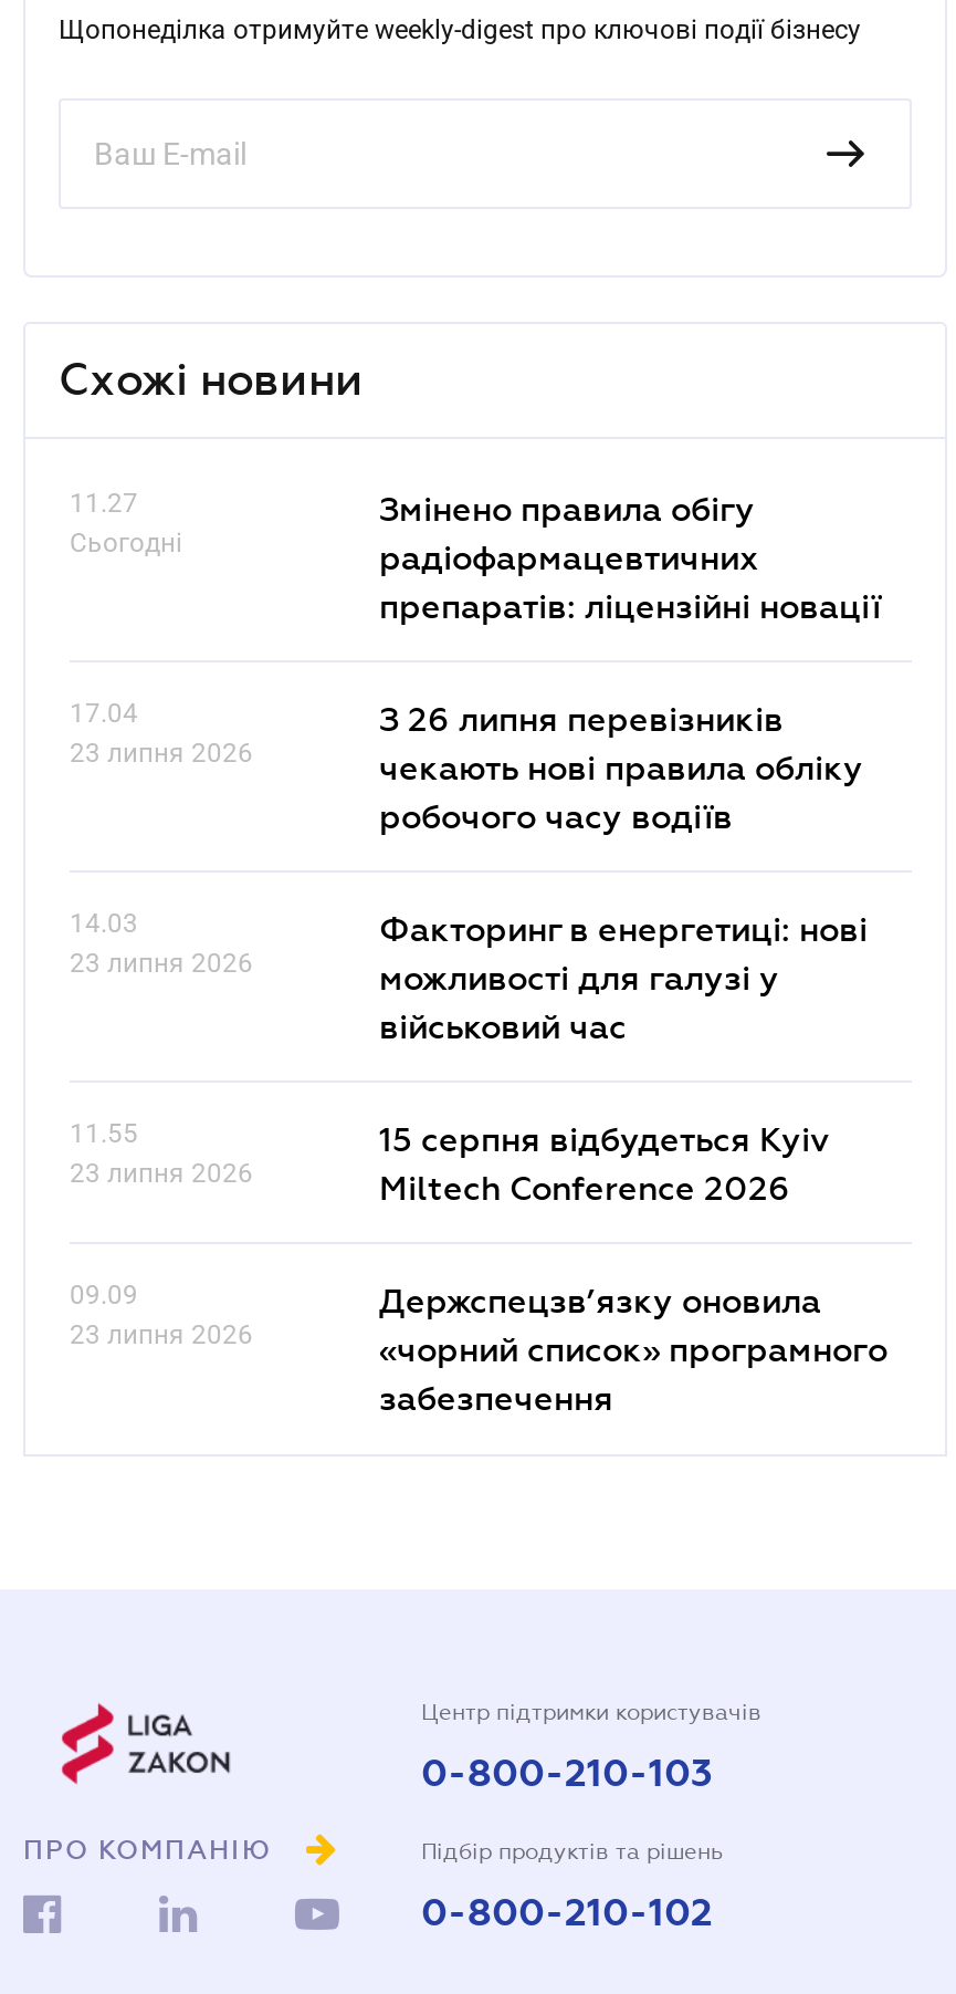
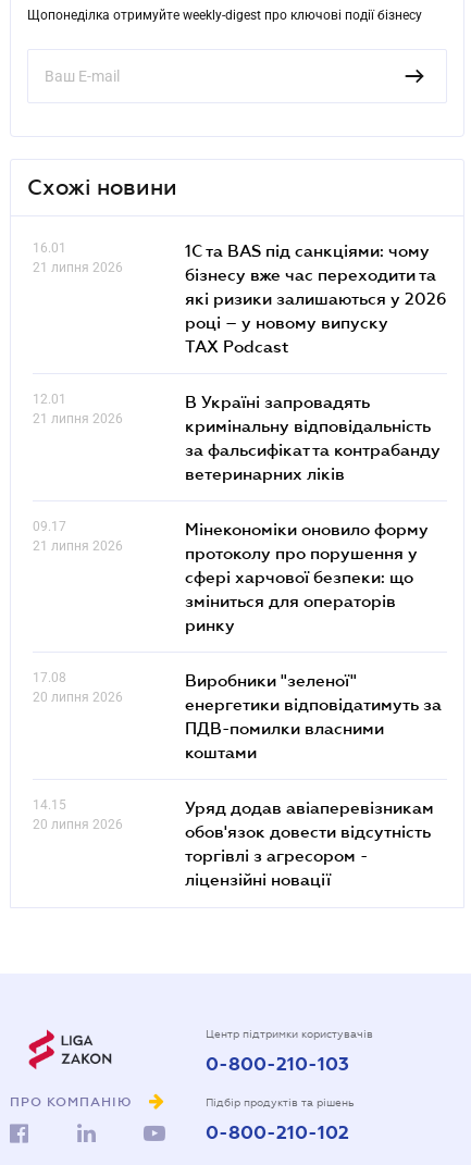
- 11.27
- Сьогодні
+ 16.01
+ 21 липня 2026

- Змінено правила обігу
- радіофармацевтичних
- препаратів: ліцензійні новації
+ 1С та BAS під санкціями: чому
+ бізнесу вже час переходити та
+ які ризики залишаються у 2026
+ році – у новому випуску
+ TAX Podcast

- 17.04
- 23 липня 2026
+ 12.01
+ 21 липня 2026

- З 26 липня перевізників
- чекають нові правила обліку
- робочого часу водіїв
+ В Україні запровадять
+ кримінальну відповідальність
+ за фальсифікат та контрабанду
+ ветеринарних ліків

- 14.03
- 23 липня 2026
+ 09.17
+ 21 липня 2026

- Факторинг в енергетиці: нові
- можливості для галузі у
- військовий час
+ Мінекономіки оновило форму
+ протоколу про порушення у
+ сфері харчової безпеки: що
+ зміниться для операторів
+ ринку

- 11.55
- 23 липня 2026
+ 17.08
+ 20 липня 2026

- 15 серпня відбудеться Kyiv
- Miltech Conference 2026
+ Виробники "зеленої"
+ енергетики відповідатимуть за
+ ПДВ-помилки власними
+ коштами

- 09.09
- 23 липня 2026
+ 14.15
+ 20 липня 2026

- Держспецзв’язку оновила
- «чорний список» програмного
- забезпечення
+ Уряд додав авіаперевізникам
+ обов'язок довести відсутність
+ торгівлі з агресором -
+ ліцензійні новації
